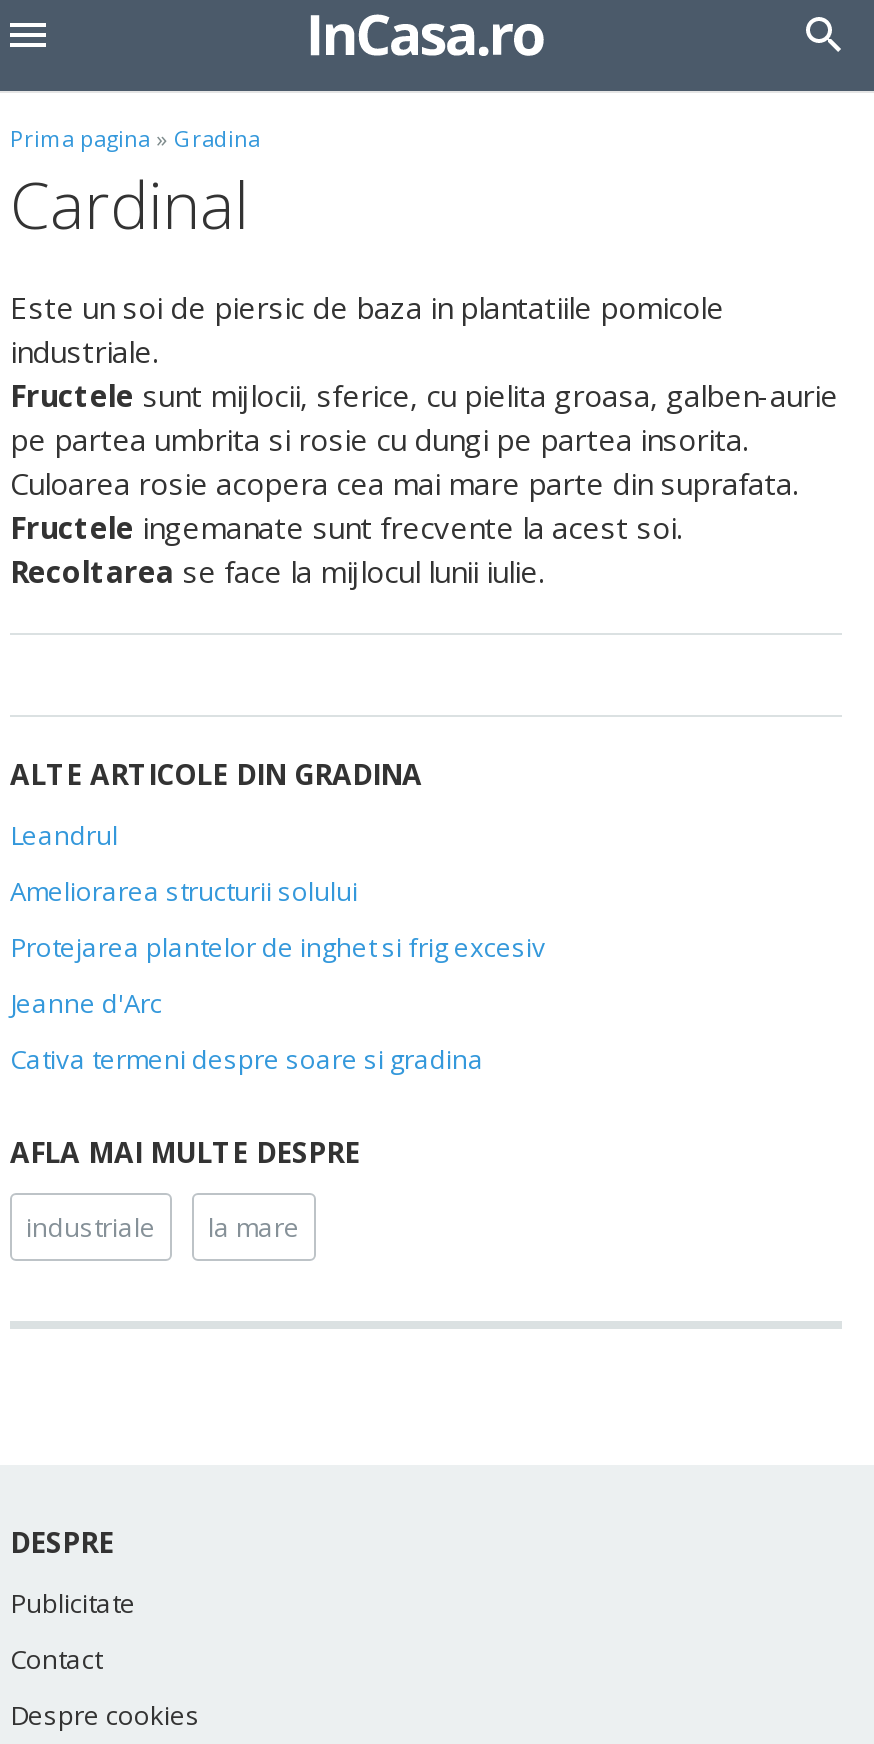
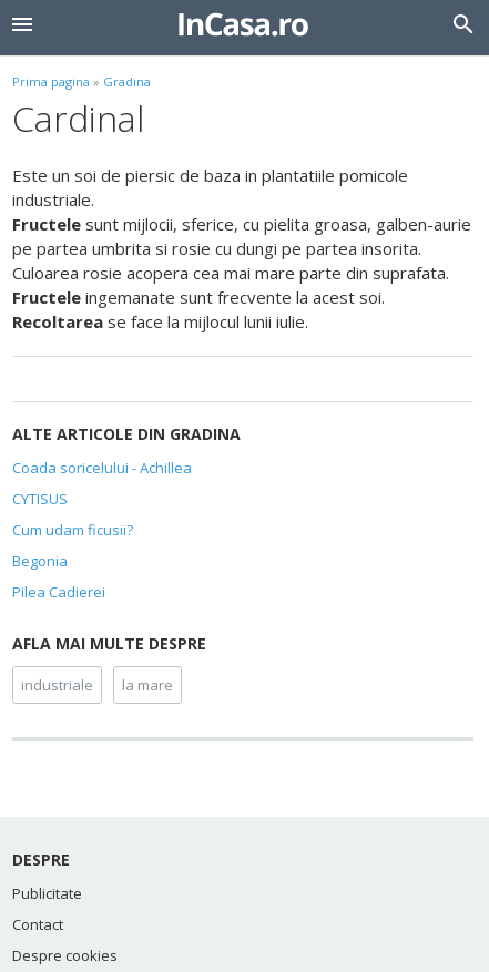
- Leandrul
+ Coada soricelului - Achillea

- Ameliorarea structurii solului
+ CYTISUS

- Protejarea plantelor de inghet si frig excesiv
+ Cum udam ficusii?

- Jeanne d'Arc
+ Begonia

- Cativa termeni despre soare si gradina
+ Pilea Cadierei
